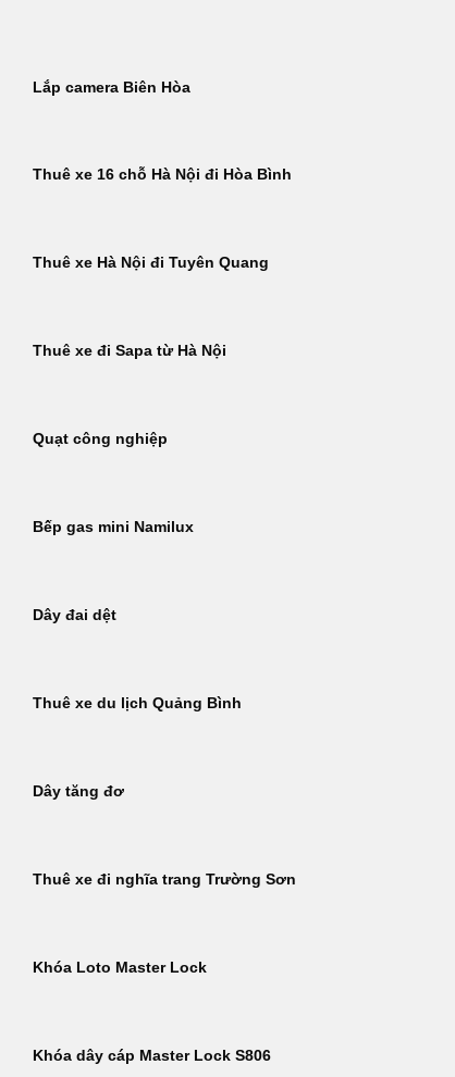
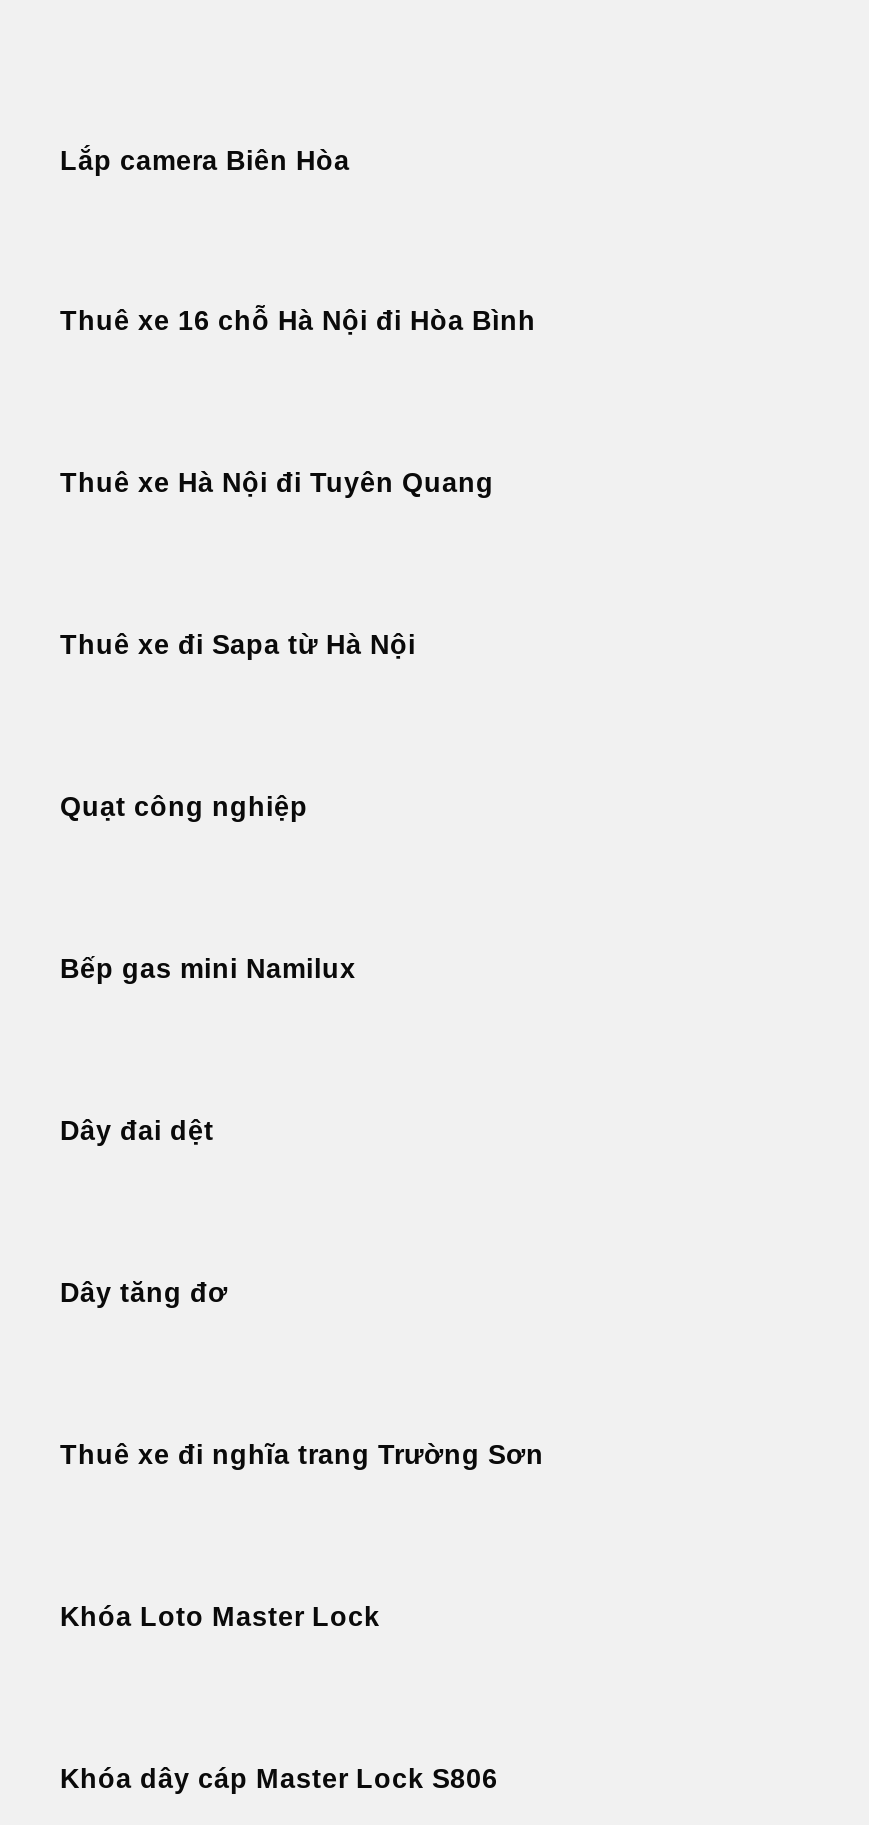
- Thuê xe du lịch Quảng Bình
